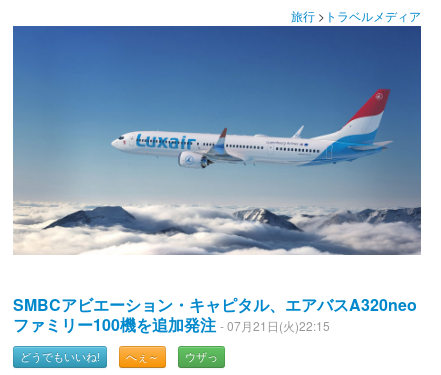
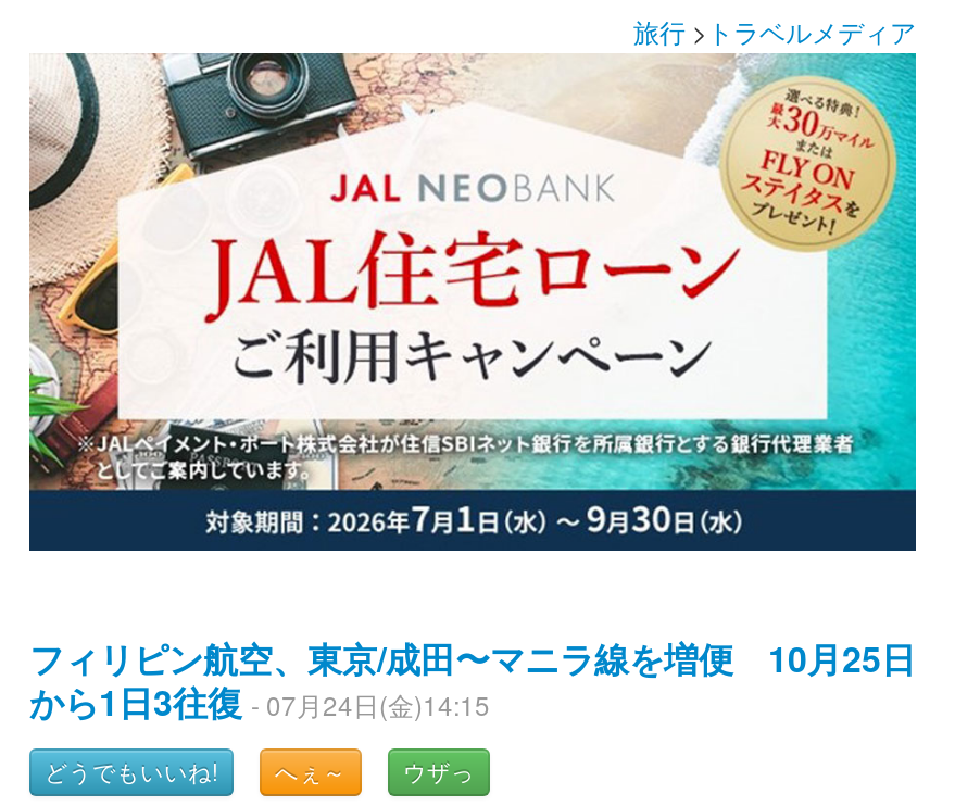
- [image]
- SMBCアビエーション・キャピタル、エアバスA320neo
- ファミリー100機を追加発注 - 07月21日(火)22:15
+ [image]
+ フィリピン航空、東京/成田〜マニラ線を増便 10月25日
+ から1日3往復 - 07月24日(金)14:15
